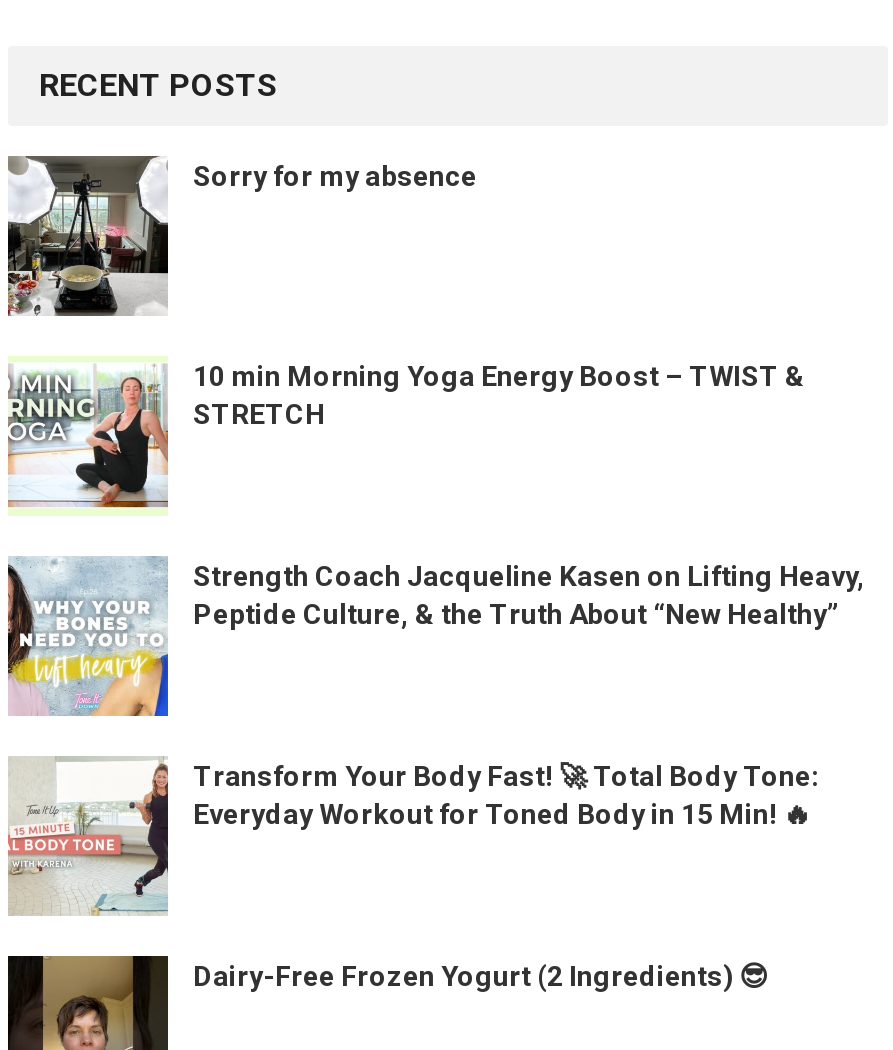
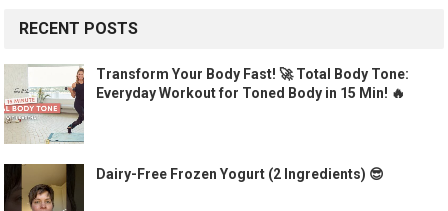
- [image]
- Sorry for my absence

- [image]
- 10 min Morning Yoga Energy Boost – TWIST &
- STRETCH

- [image]
- Strength Coach Jacqueline Kasen on Lifting Heavy,
- Peptide Culture, & the Truth About “New Healthy”
